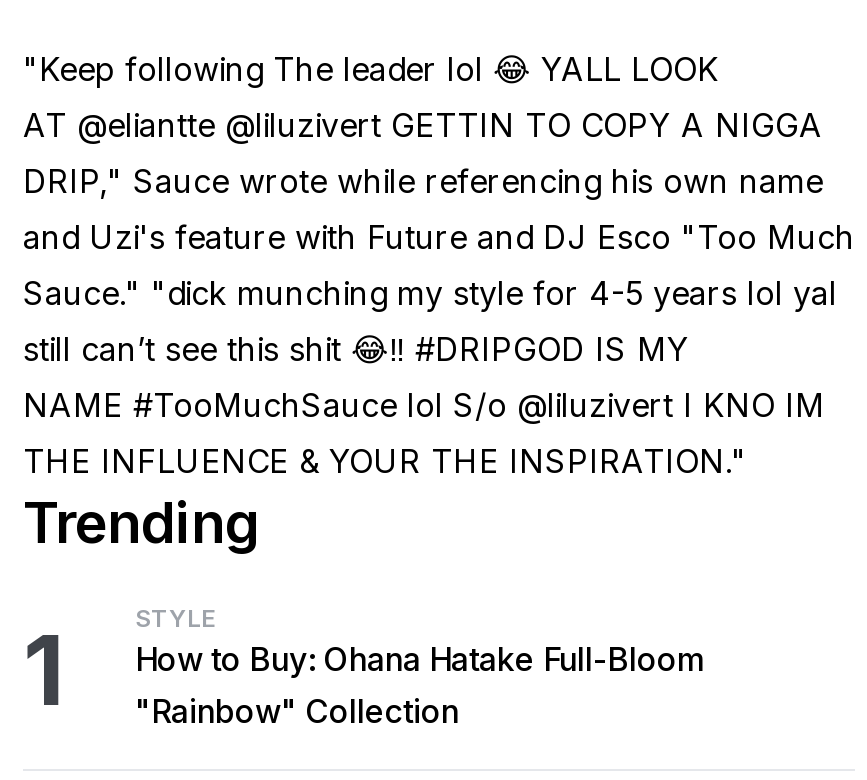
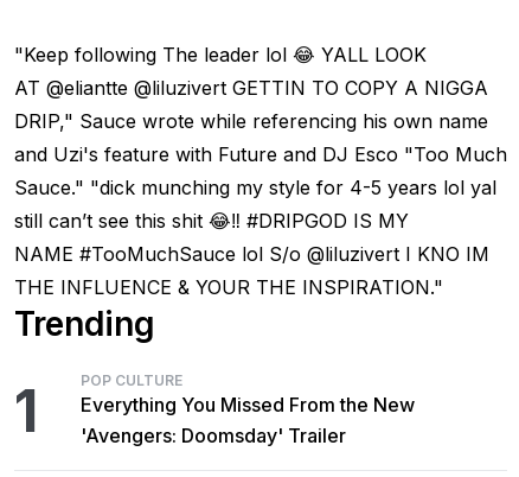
- STYLE
- How to Buy: Ohana Hatake Full-Bloom
- "Rainbow" Collection
+ POP CULTURE
+ Everything You Missed From the New
+ 'Avengers: Doomsday' Trailer
